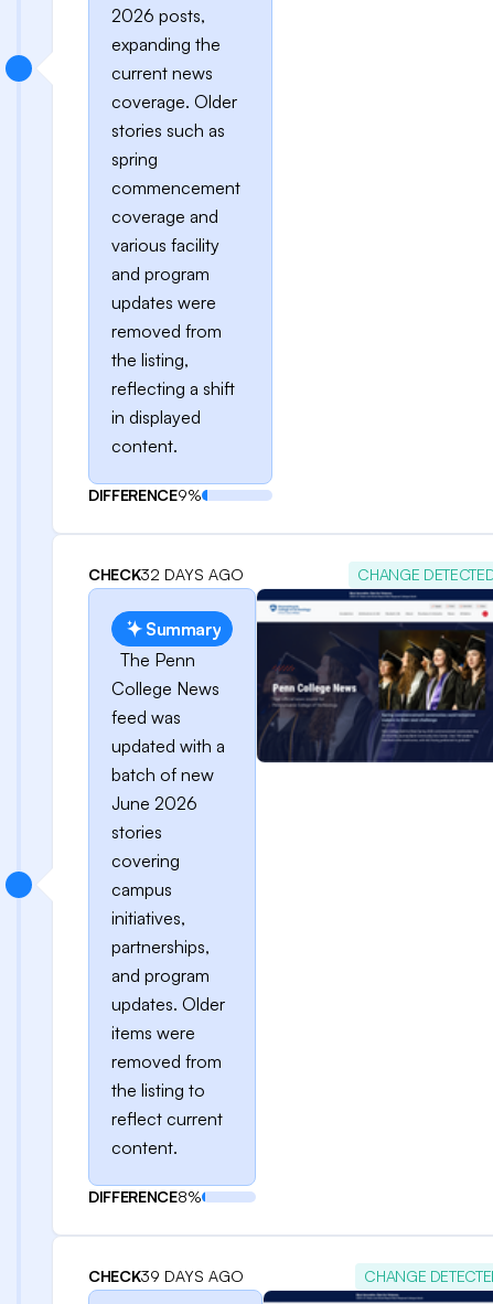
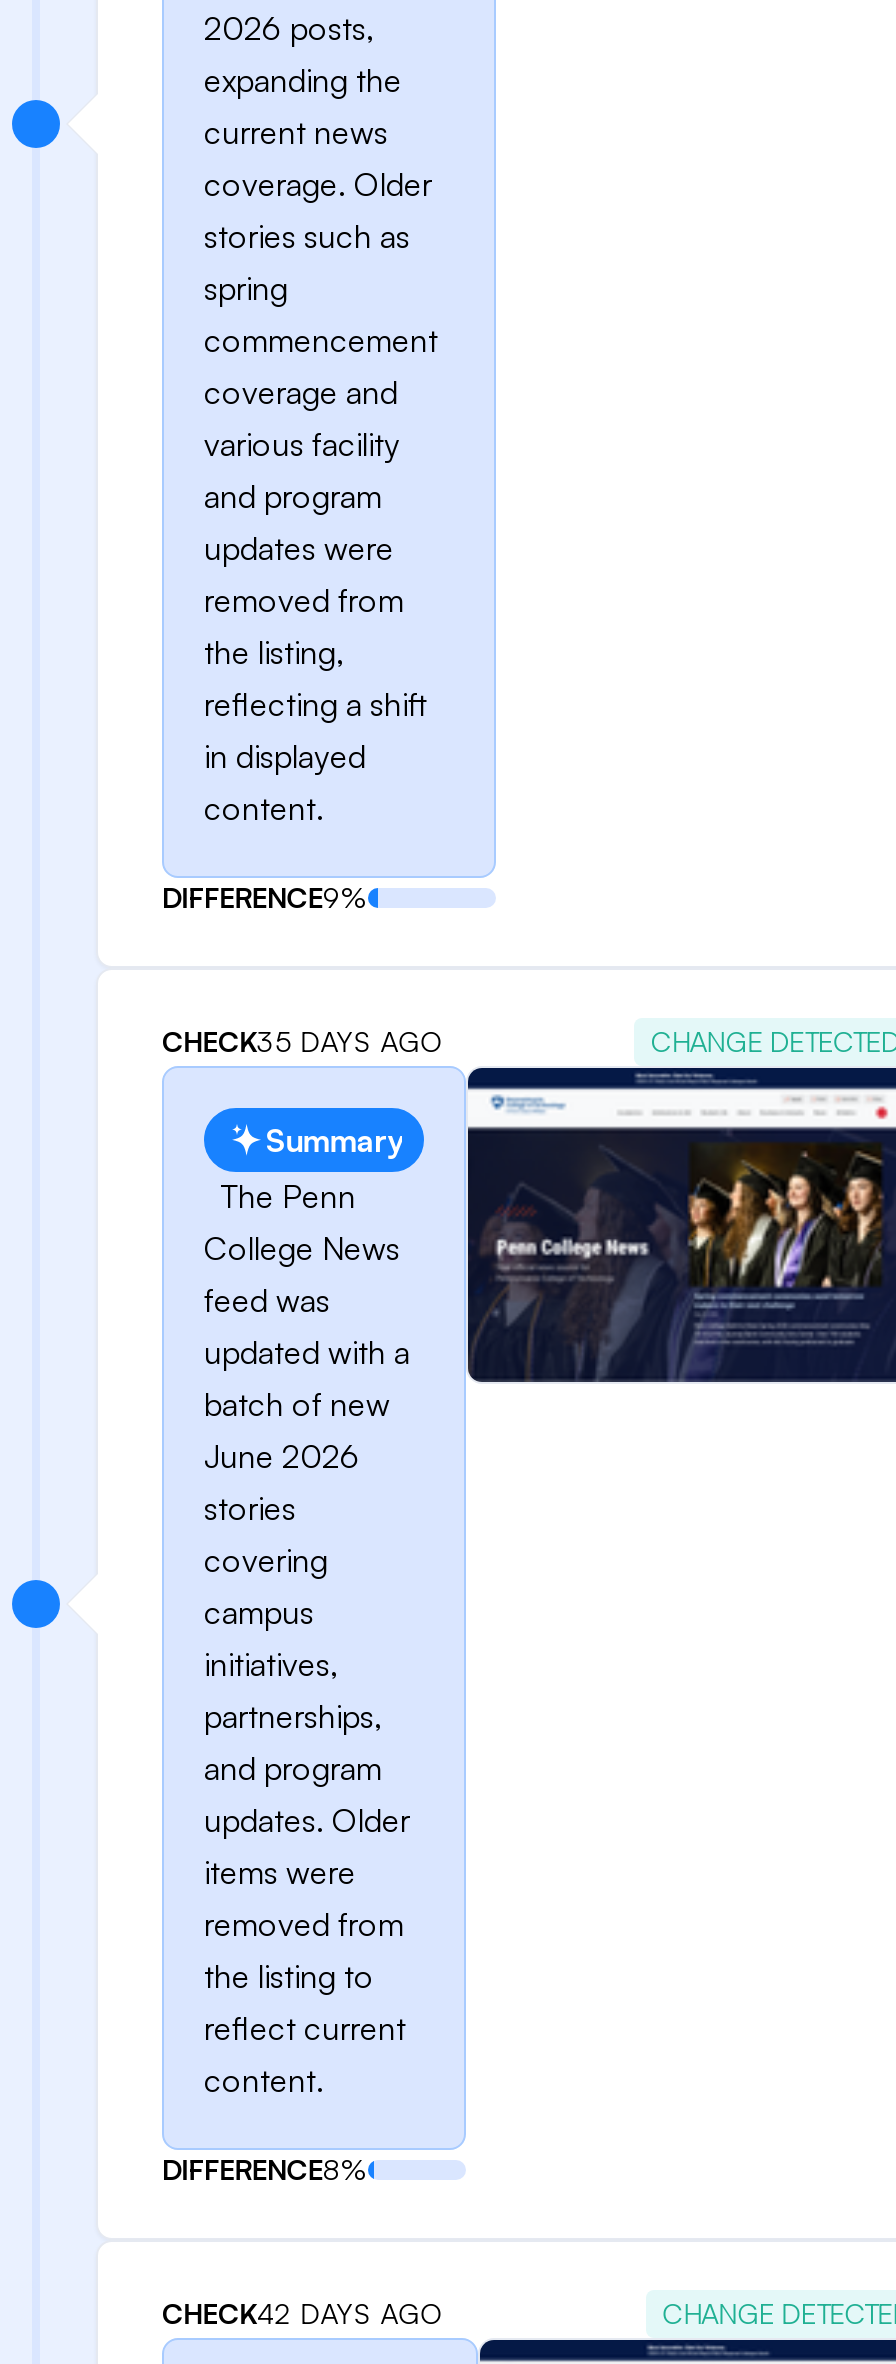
- CHECK32 DAYS AGO
+ CHECK35 DAYS AGO

- CHECK39 DAYS AGO
+ CHECK42 DAYS AGO
